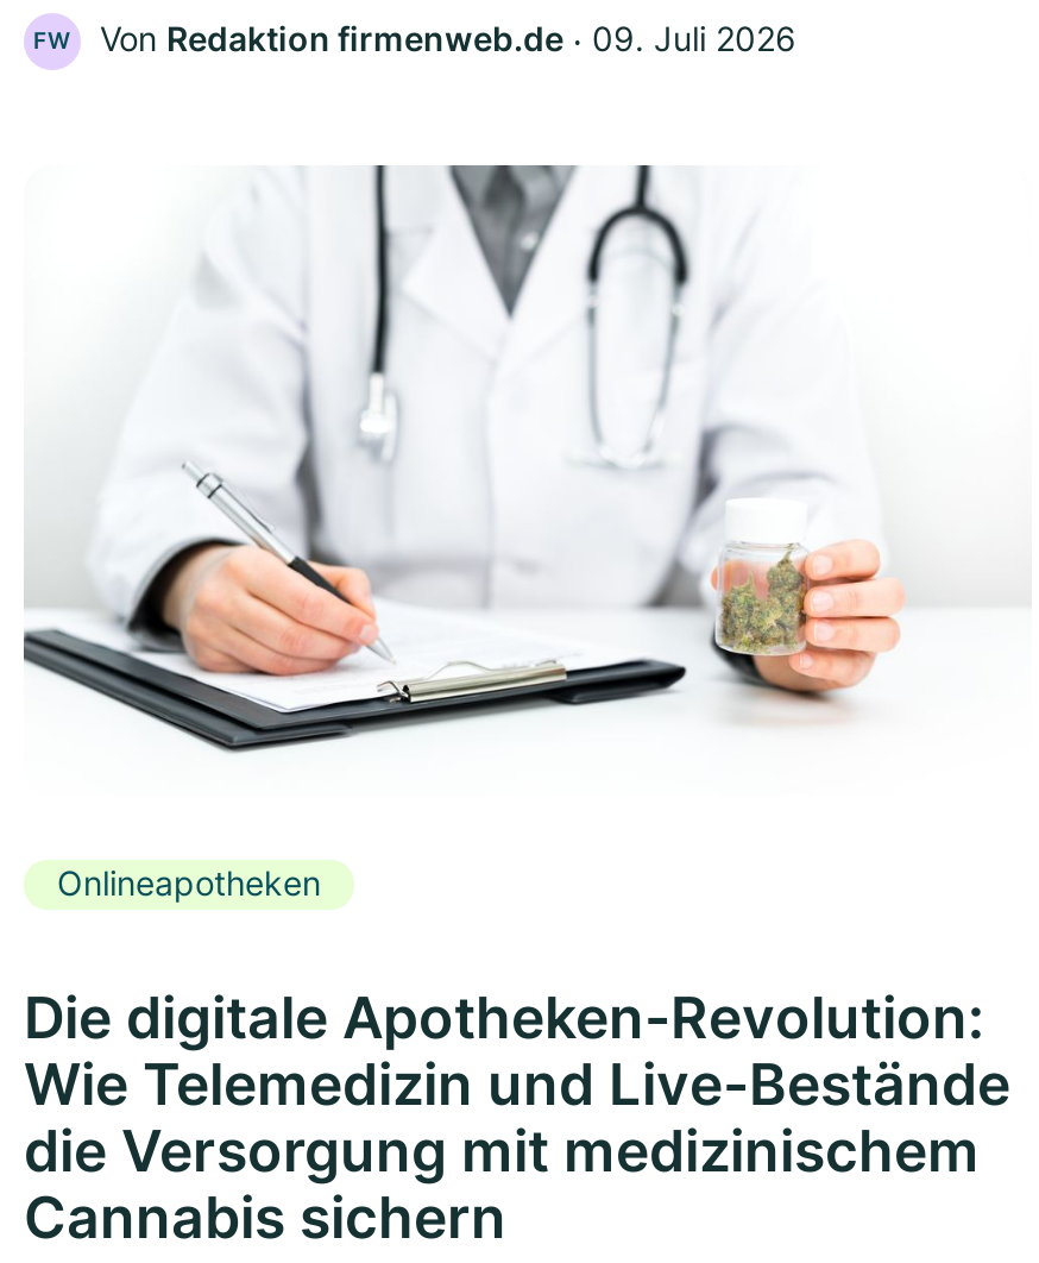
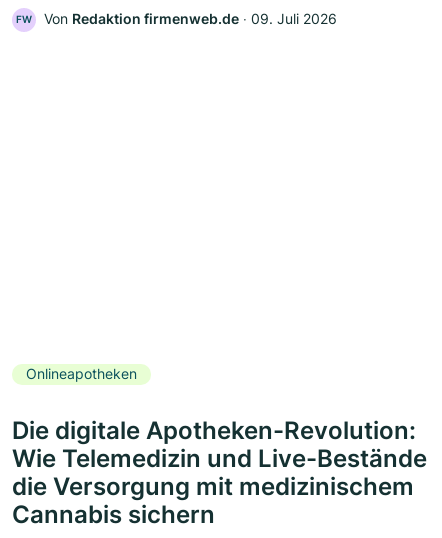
- [image]
